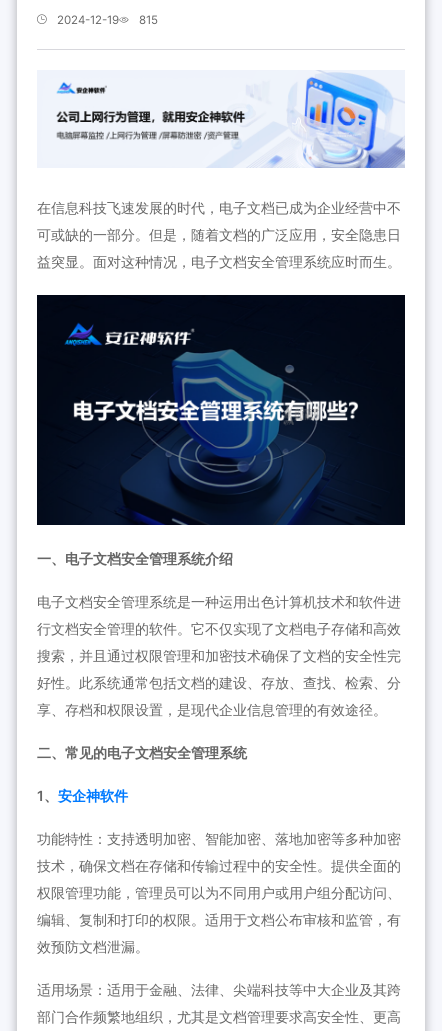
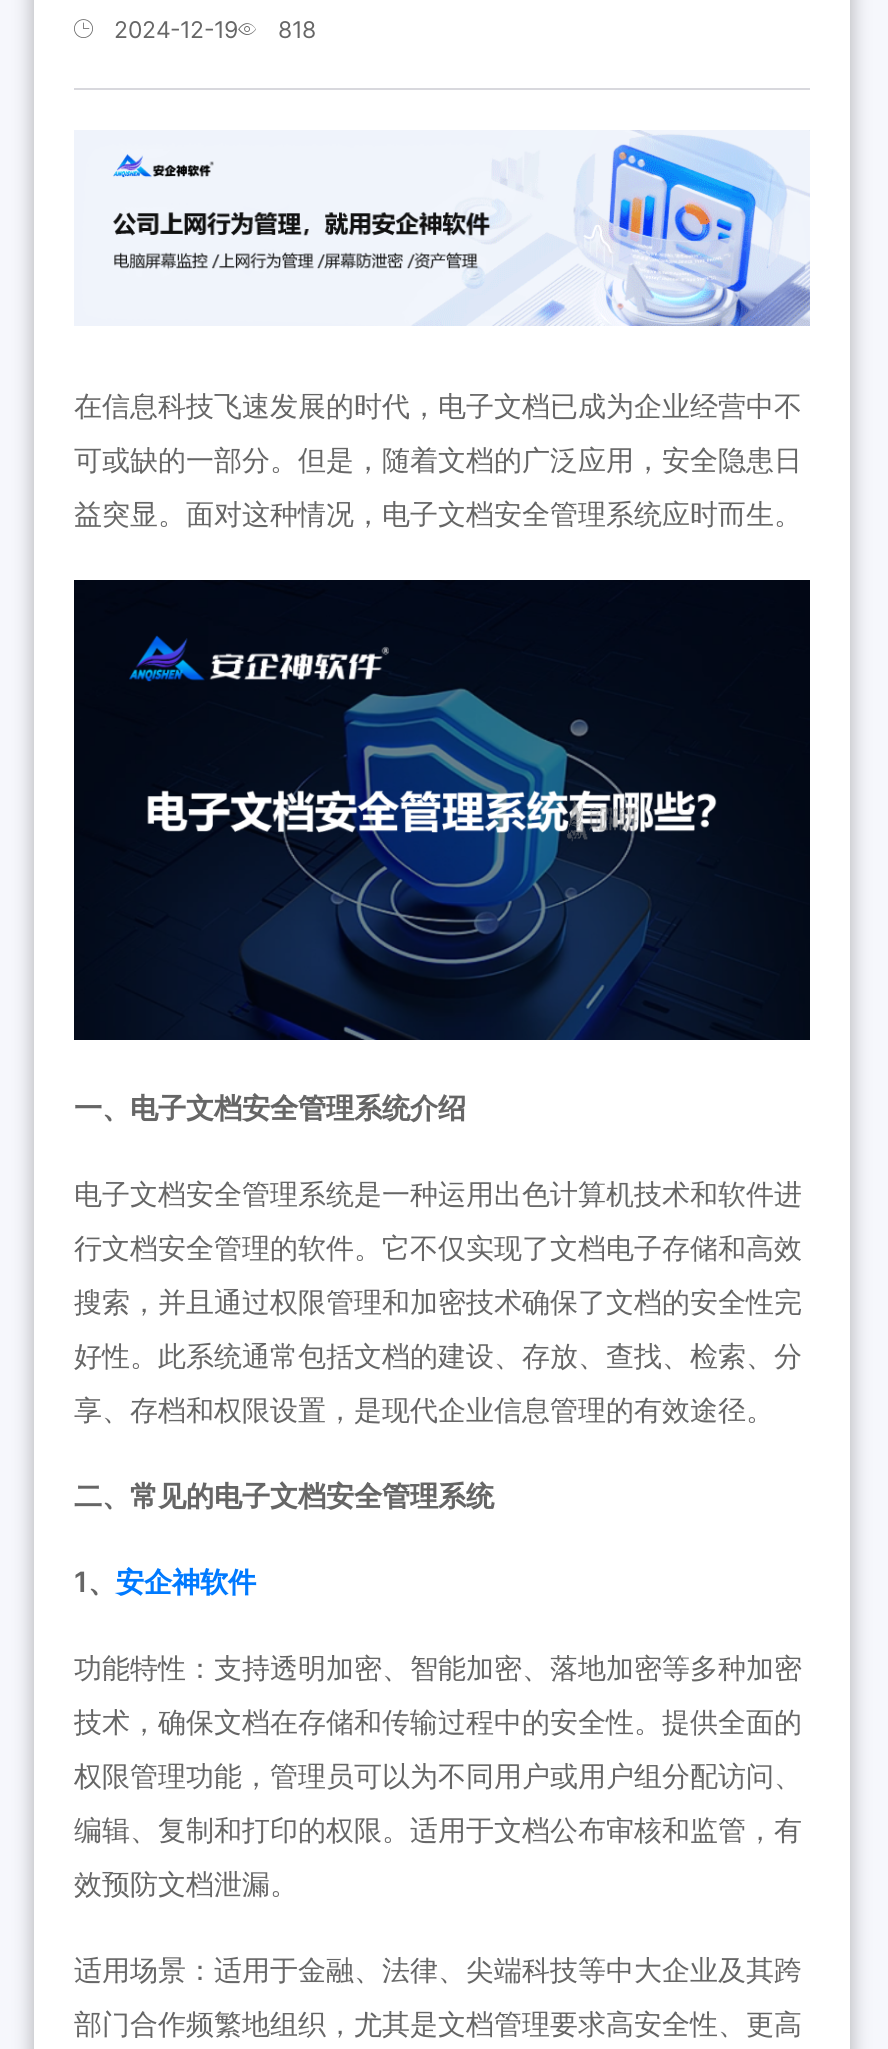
- 2024-12-19 815
+ 2024-12-19 818
